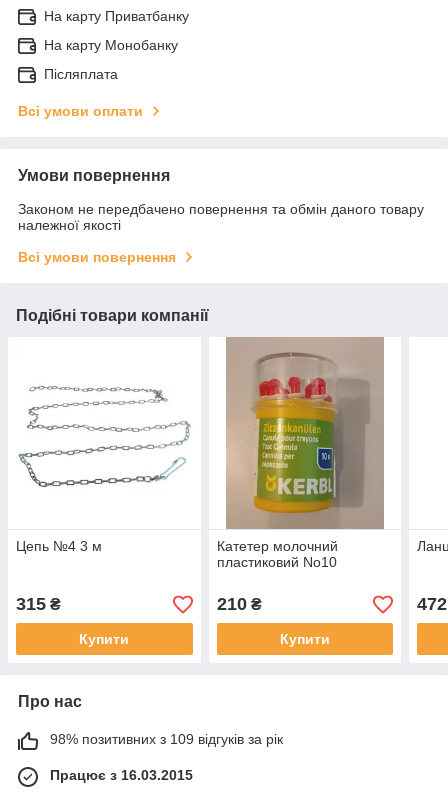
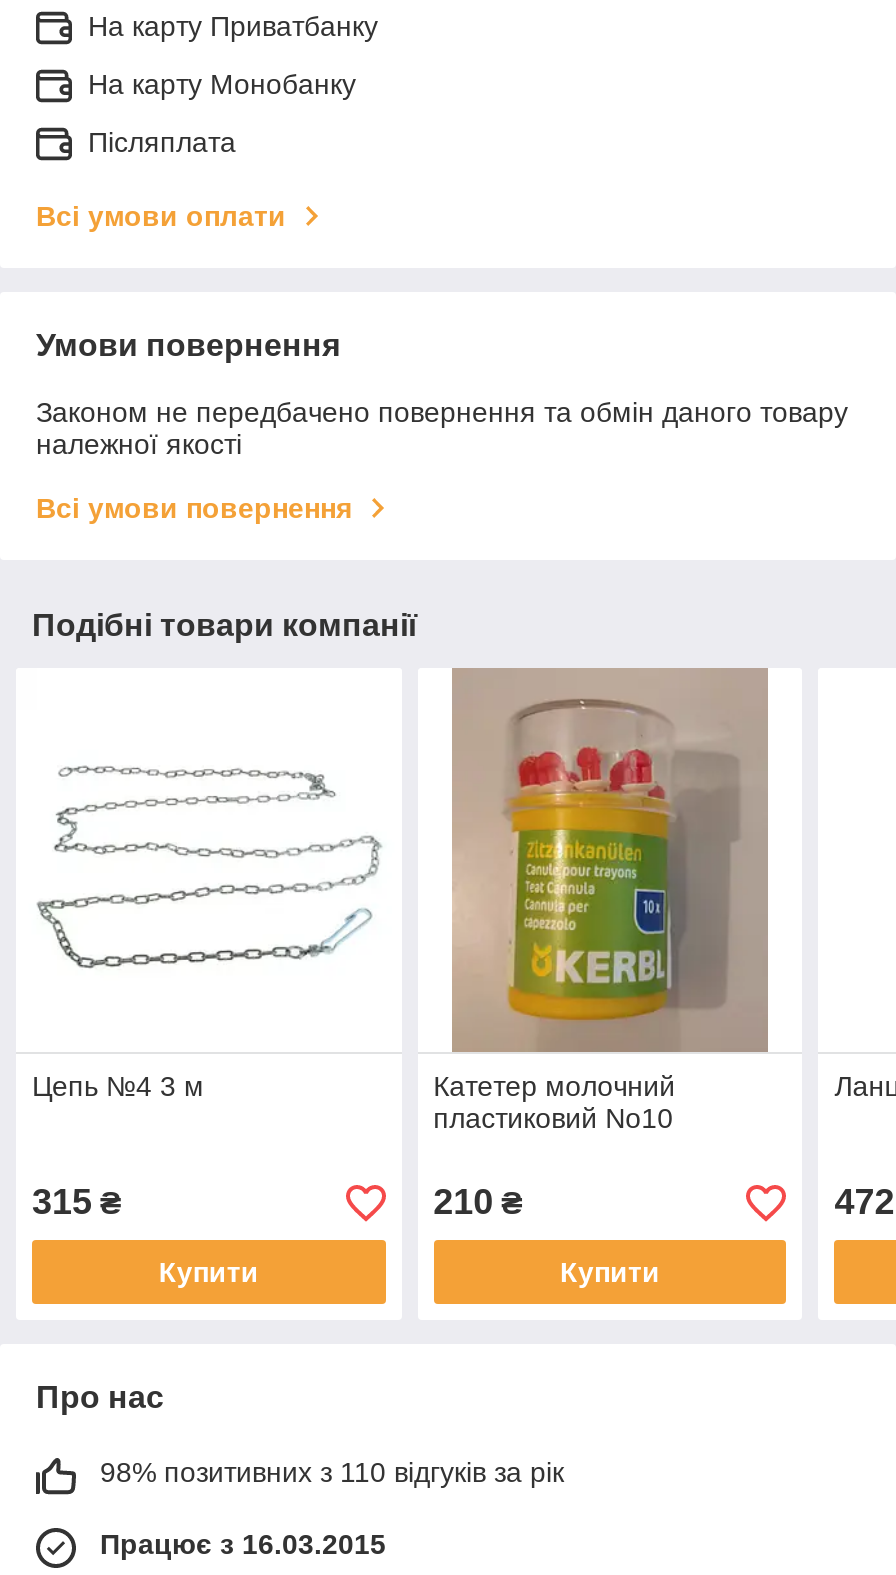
- 98% позитивних з 109 відгуків за рік
+ 98% позитивних з 110 відгуків за рік
